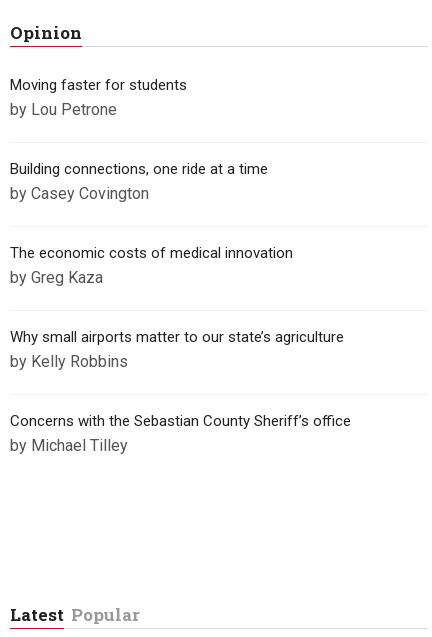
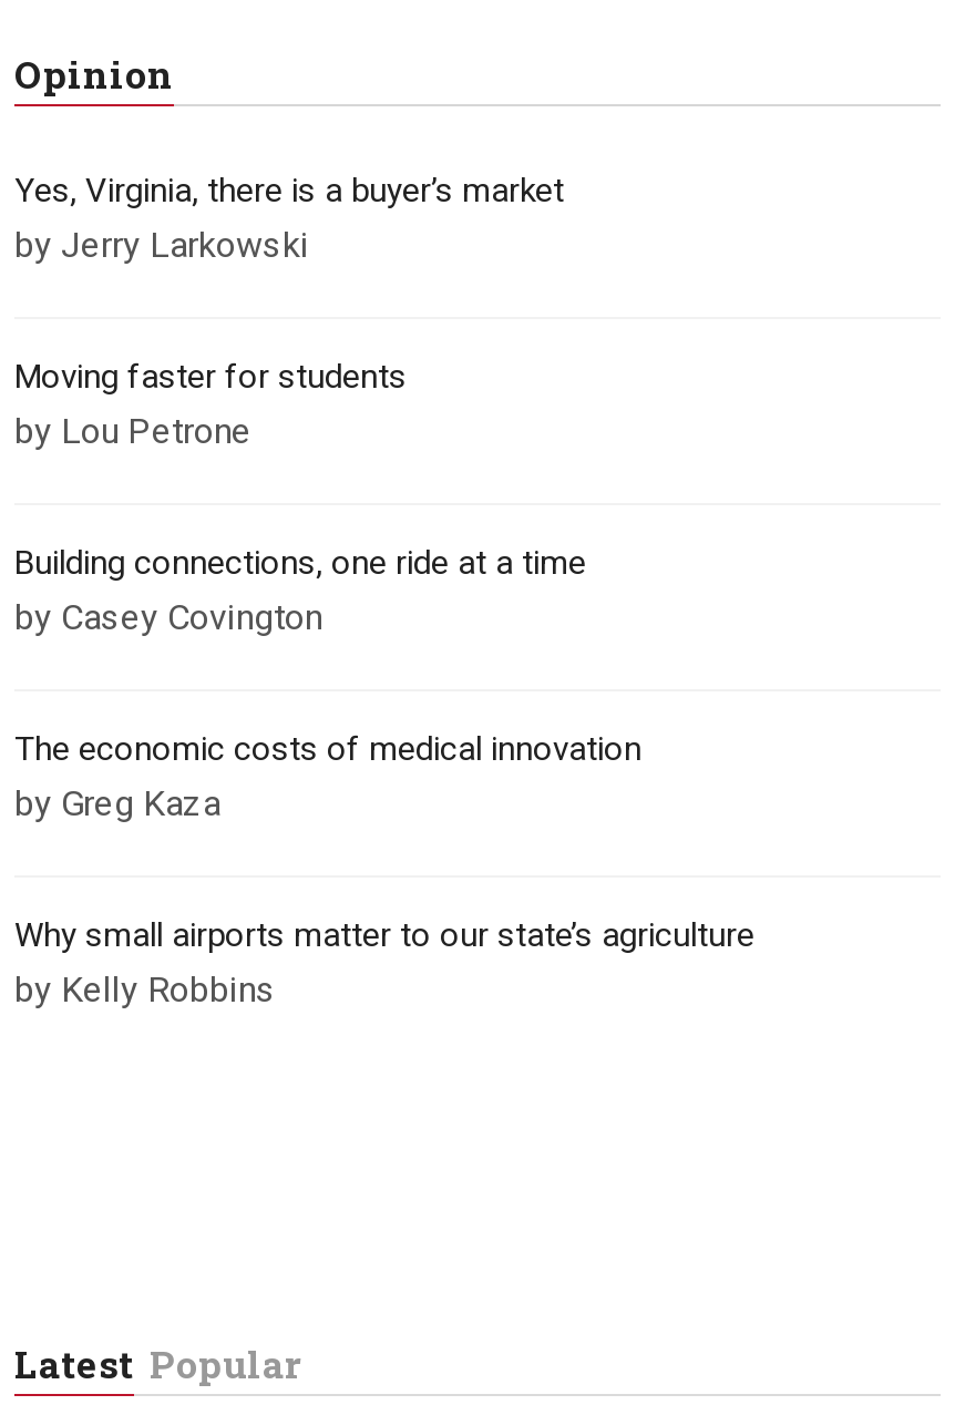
+ Yes, Virginia, there is a buyer’s market
+ by Jerry Larkowski

moved down: Moving faster for students | by Lou Petrone | Building connections, one ride at a time | by Casey Covington | The economic costs of medical innovation | by Greg Kaza | Why small airports matter to our state’s agriculture | by Kelly Robbins

- Concerns with the Sebastian County Sheriff’s office
- by Michael Tilley
